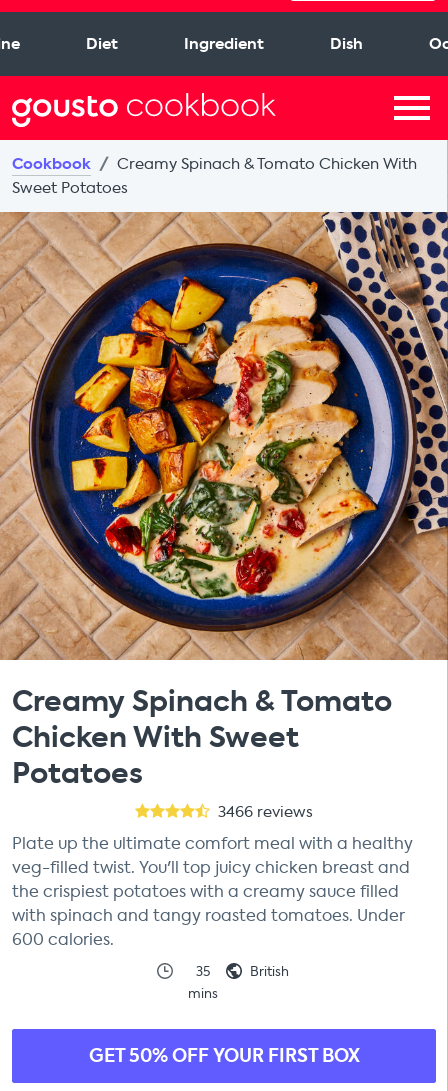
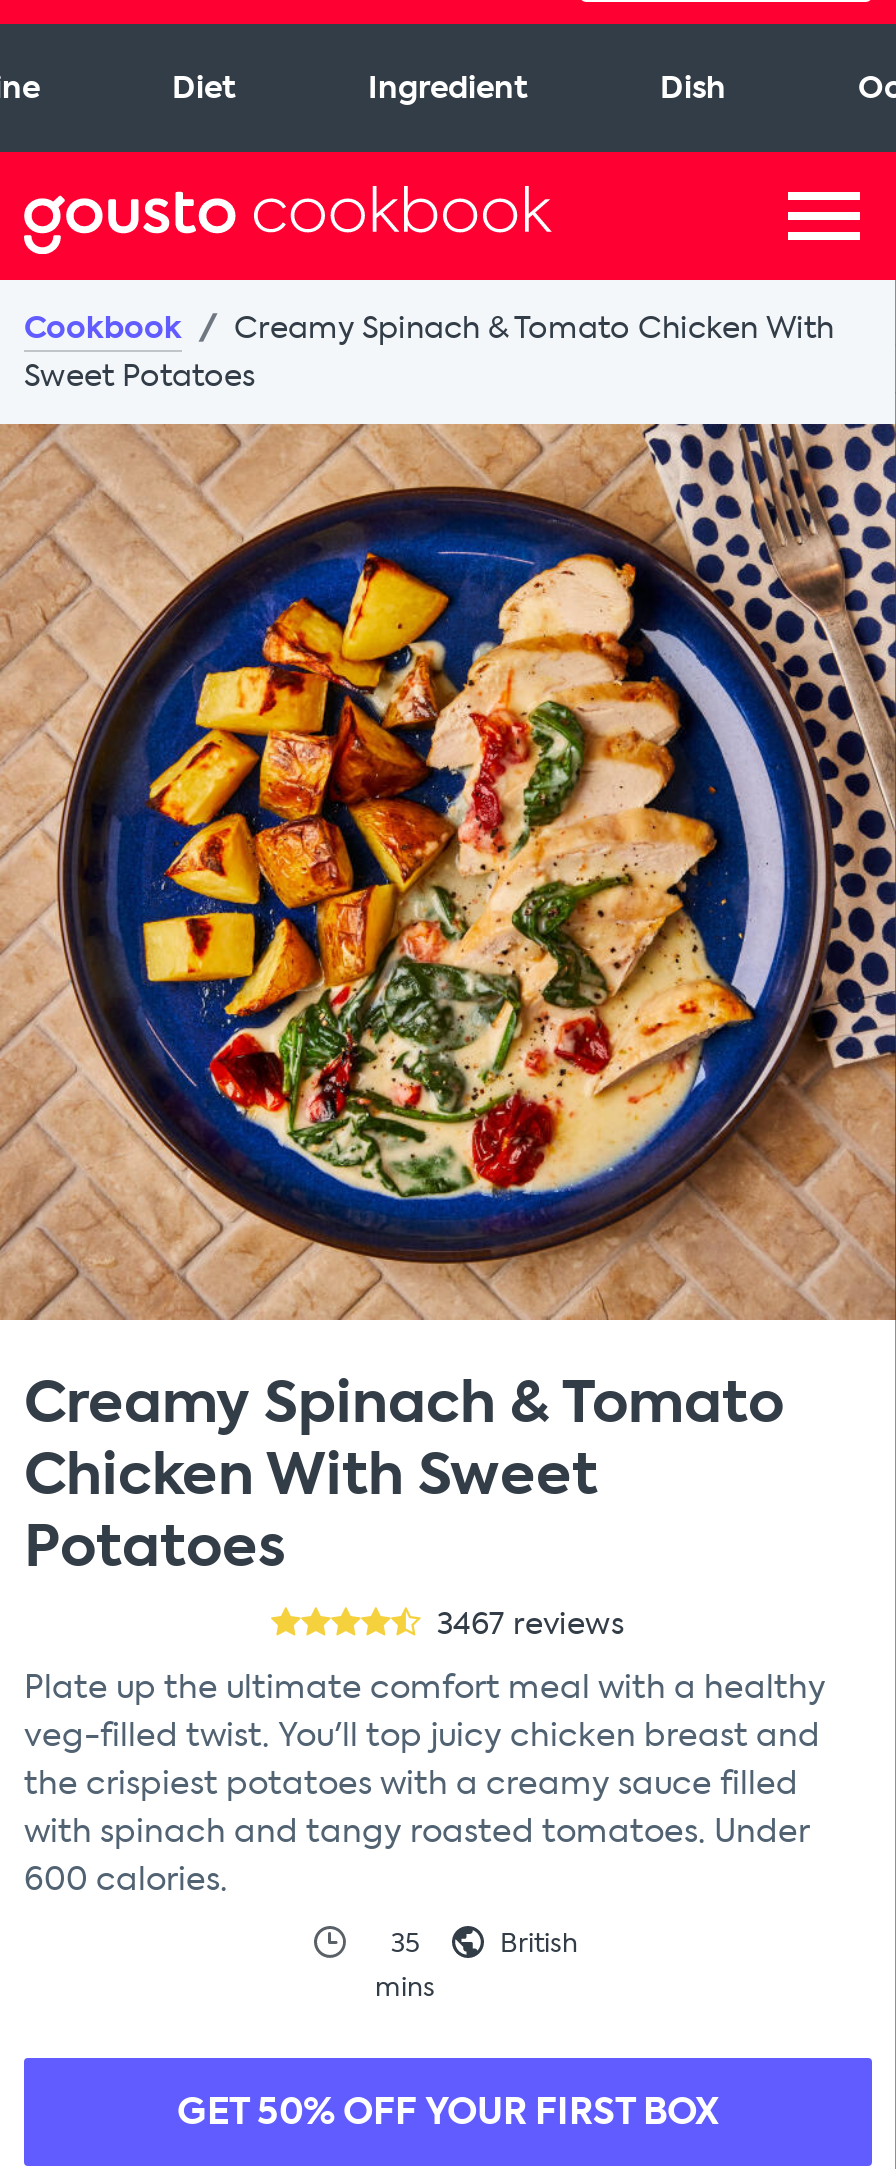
- 3466 reviews
+ 3467 reviews
